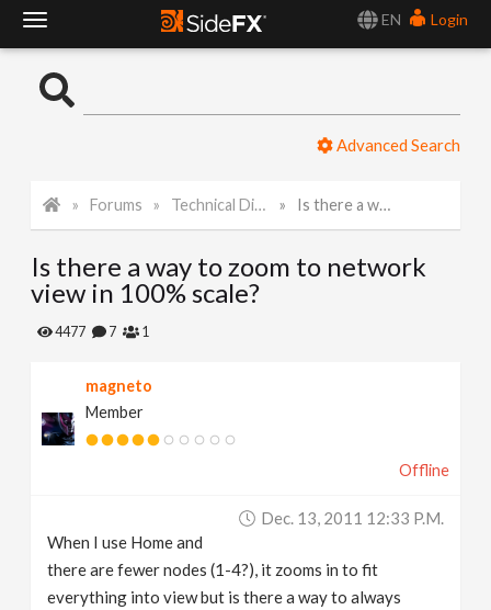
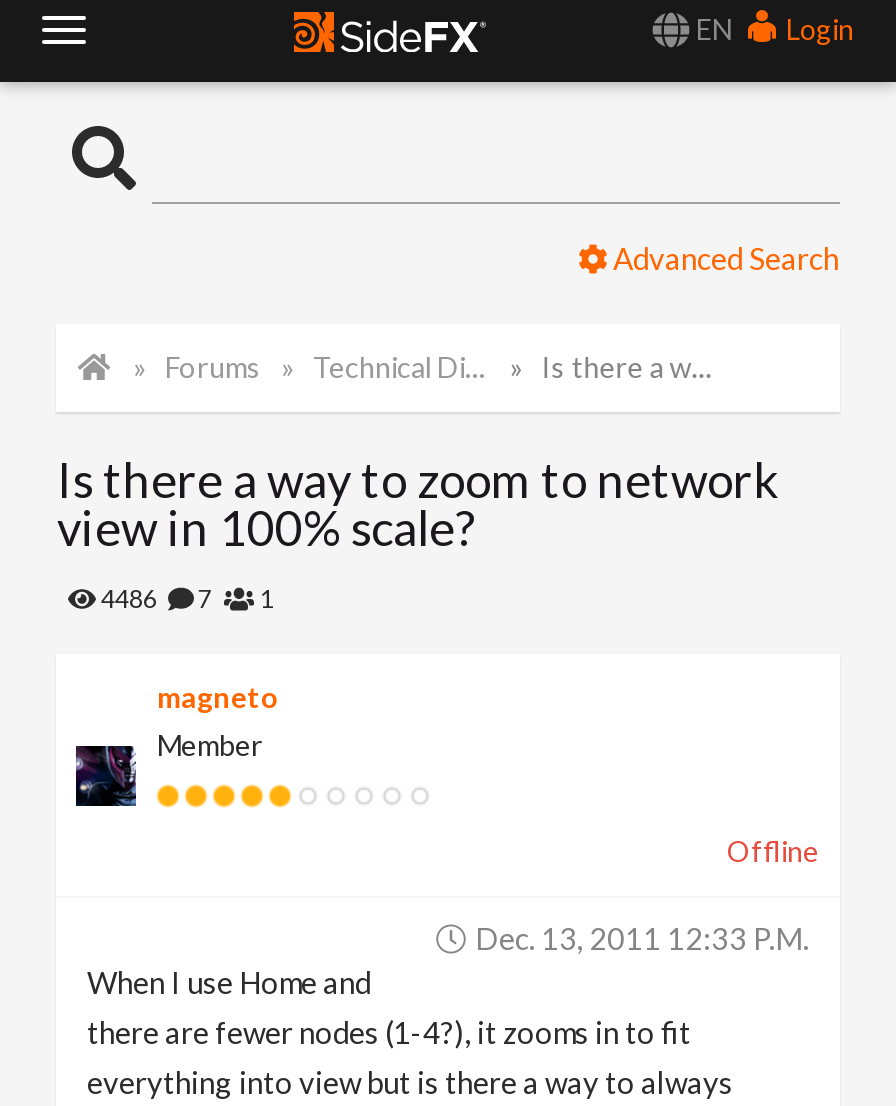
- 4477
+ 4486
